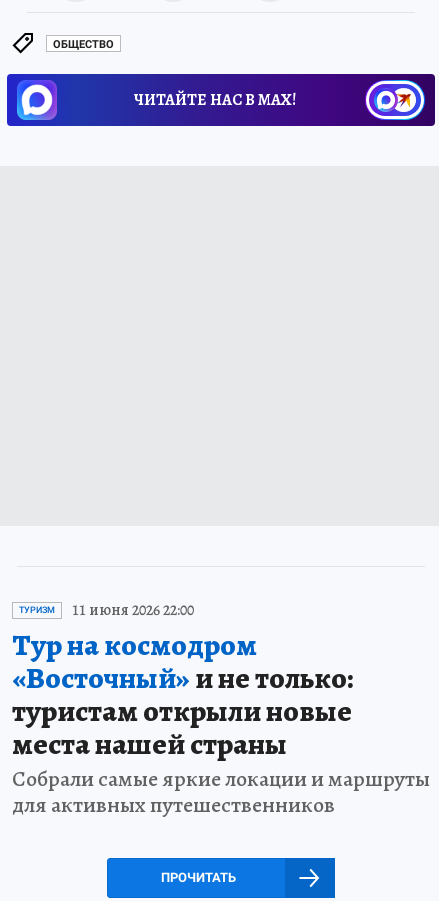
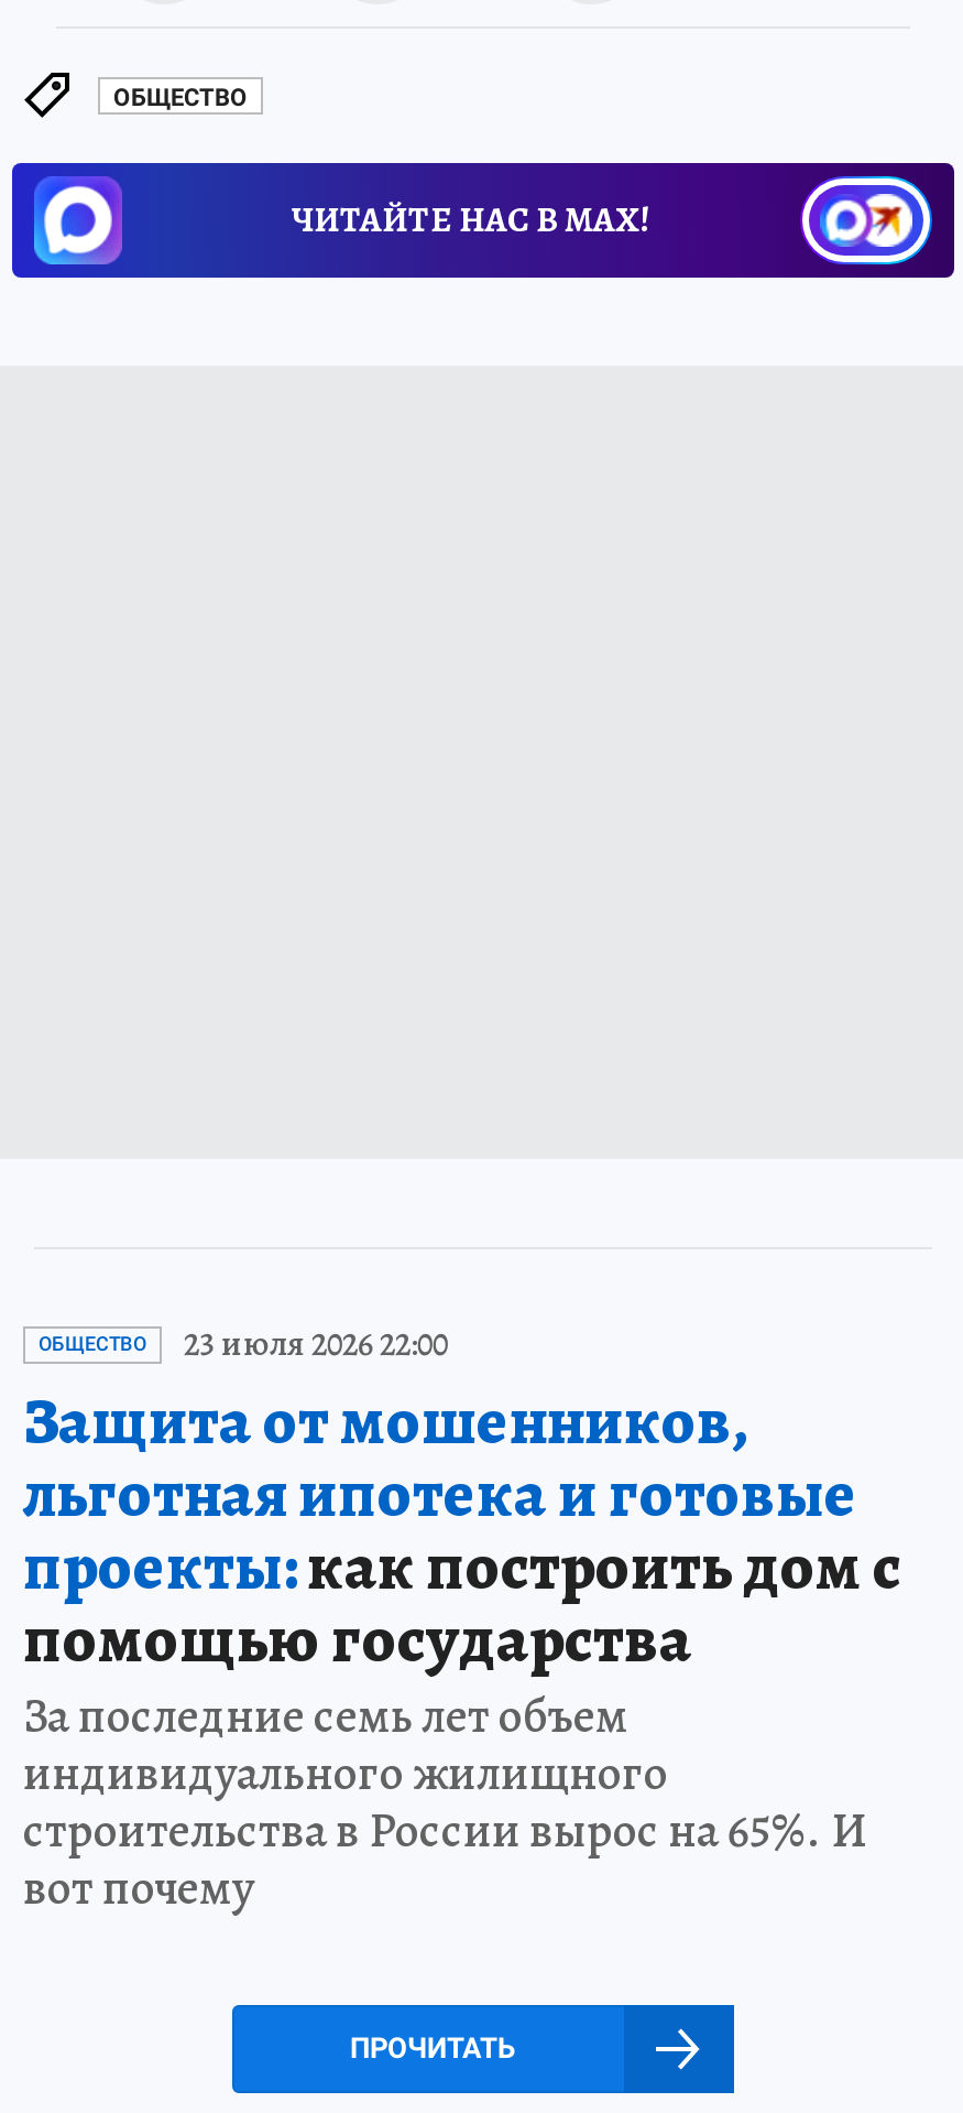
- ТУРИЗМ
- 11 июня 2026 22:00
- Тур на космодром
- «Восточный»и не только:
- туристам открыли новые
- места нашей страны
- Собрали самые яркие локации и маршруты
- для активных путешественников
+ ОБЩЕСТВО
+ 23 июля 2026 22:00
+ Защита от мошенников,
+ льготная ипотека и готовые
+ проекты:как построить дом с
+ помощью государства
+ За последние семь лет объем
+ индивидуального жилищного
+ строительства в России вырос на 65%. И
+ вот почему
